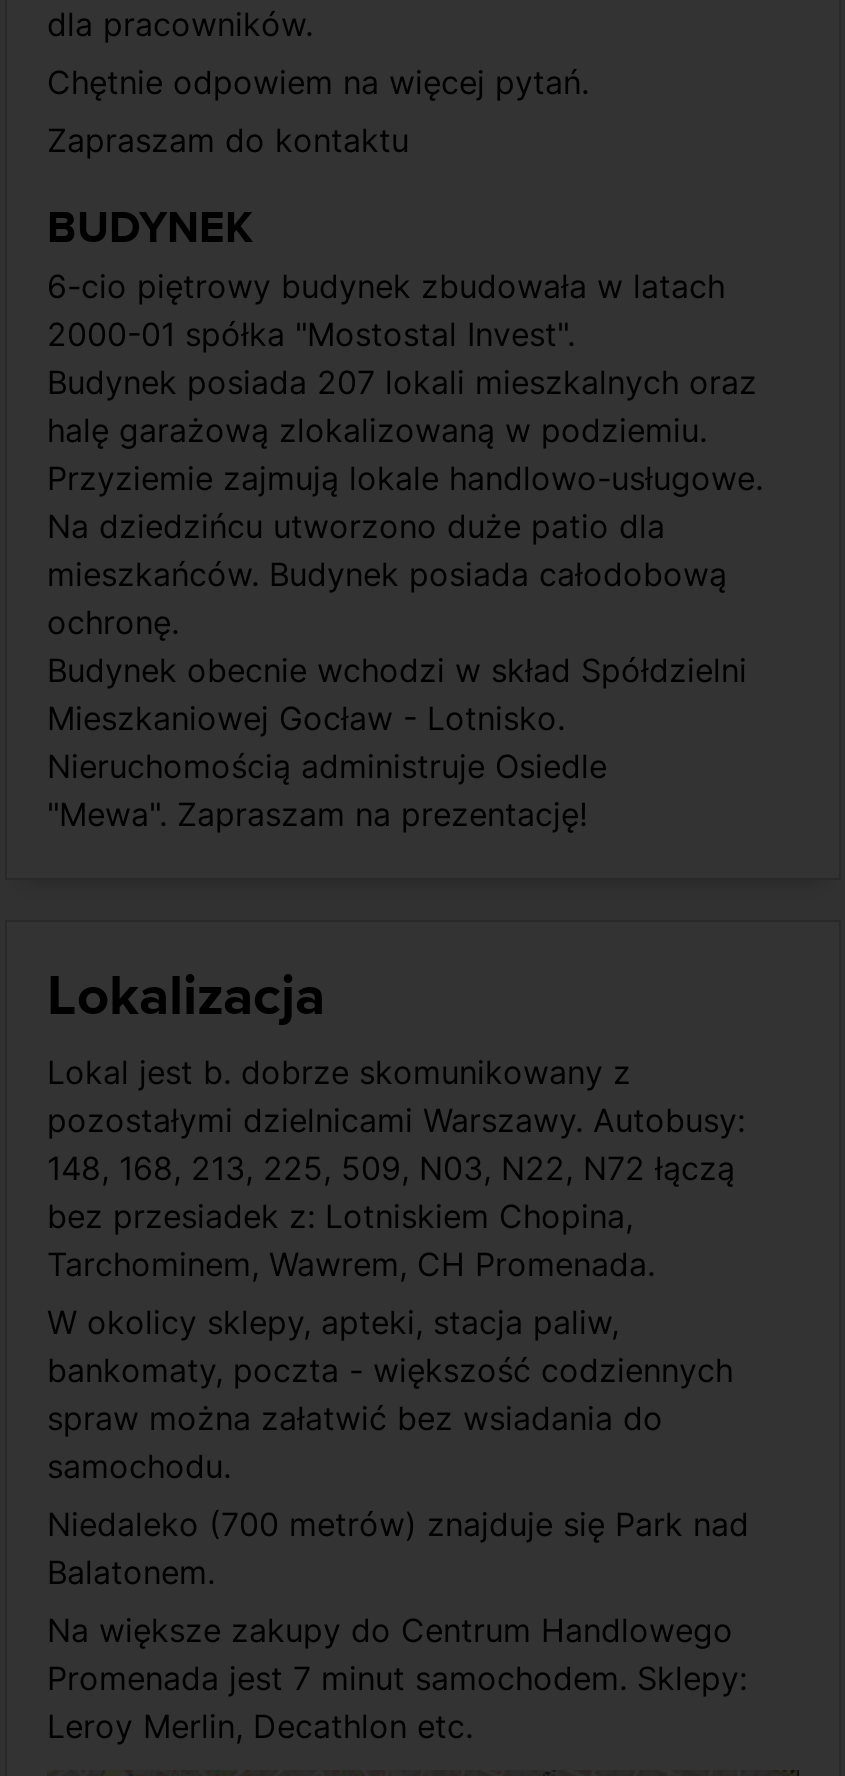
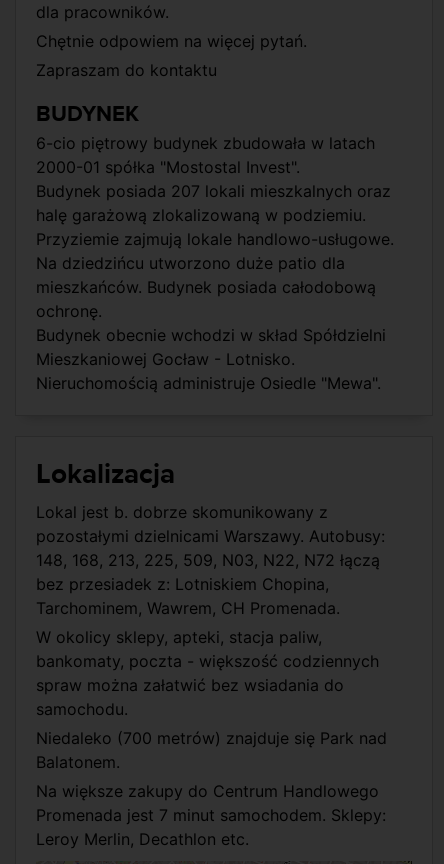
- Nieruchomością administruje Osiedle
- "Mewa". Zapraszam na prezentację!
+ Nieruchomością administruje Osiedle "Mewa".
